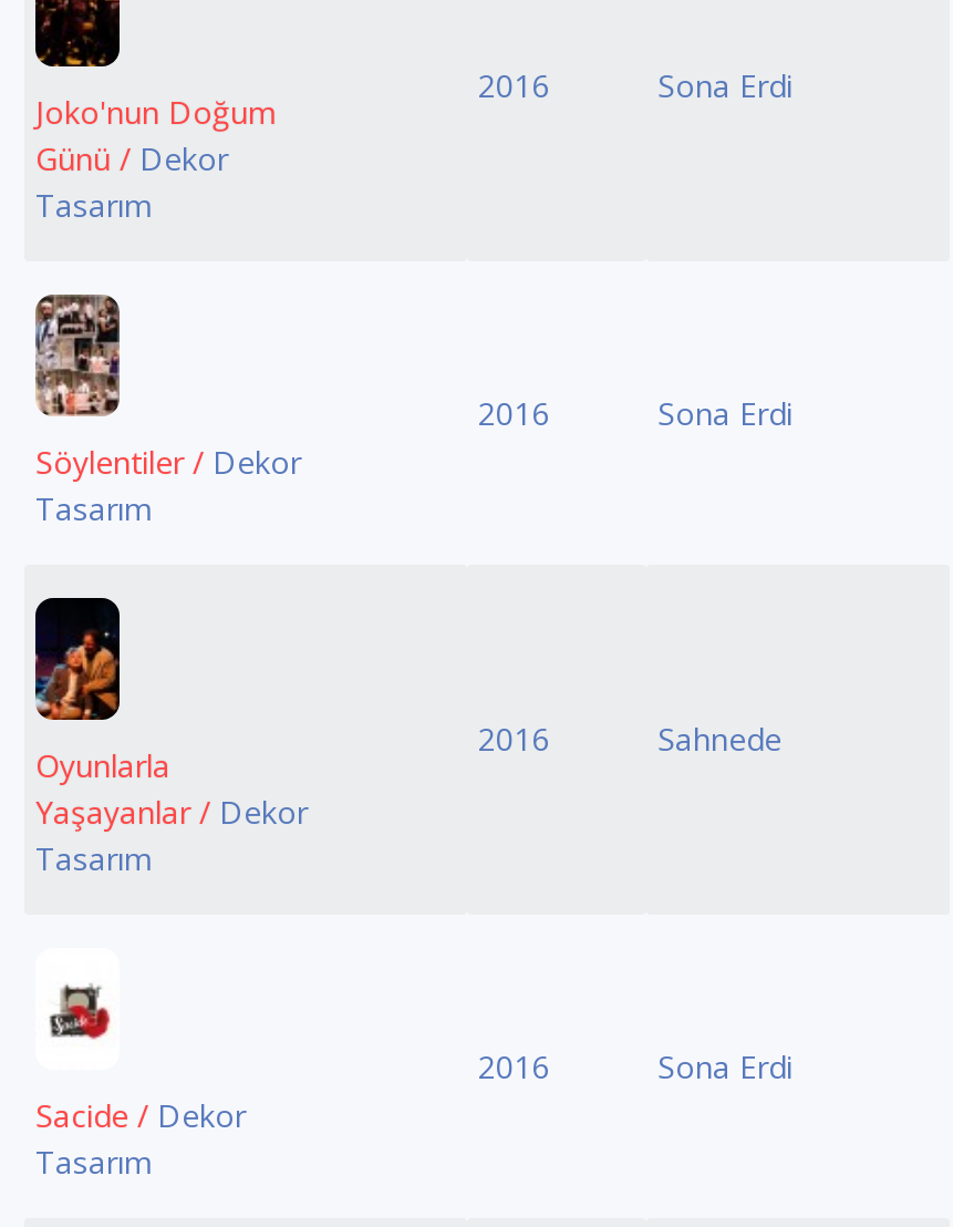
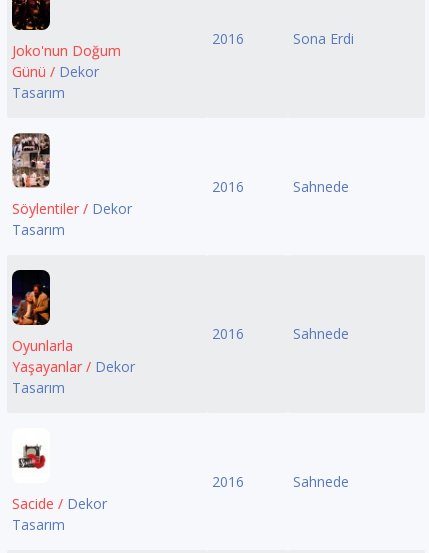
- Sona Erdi
+ Sahnede

- Sona Erdi
+ Sahnede
